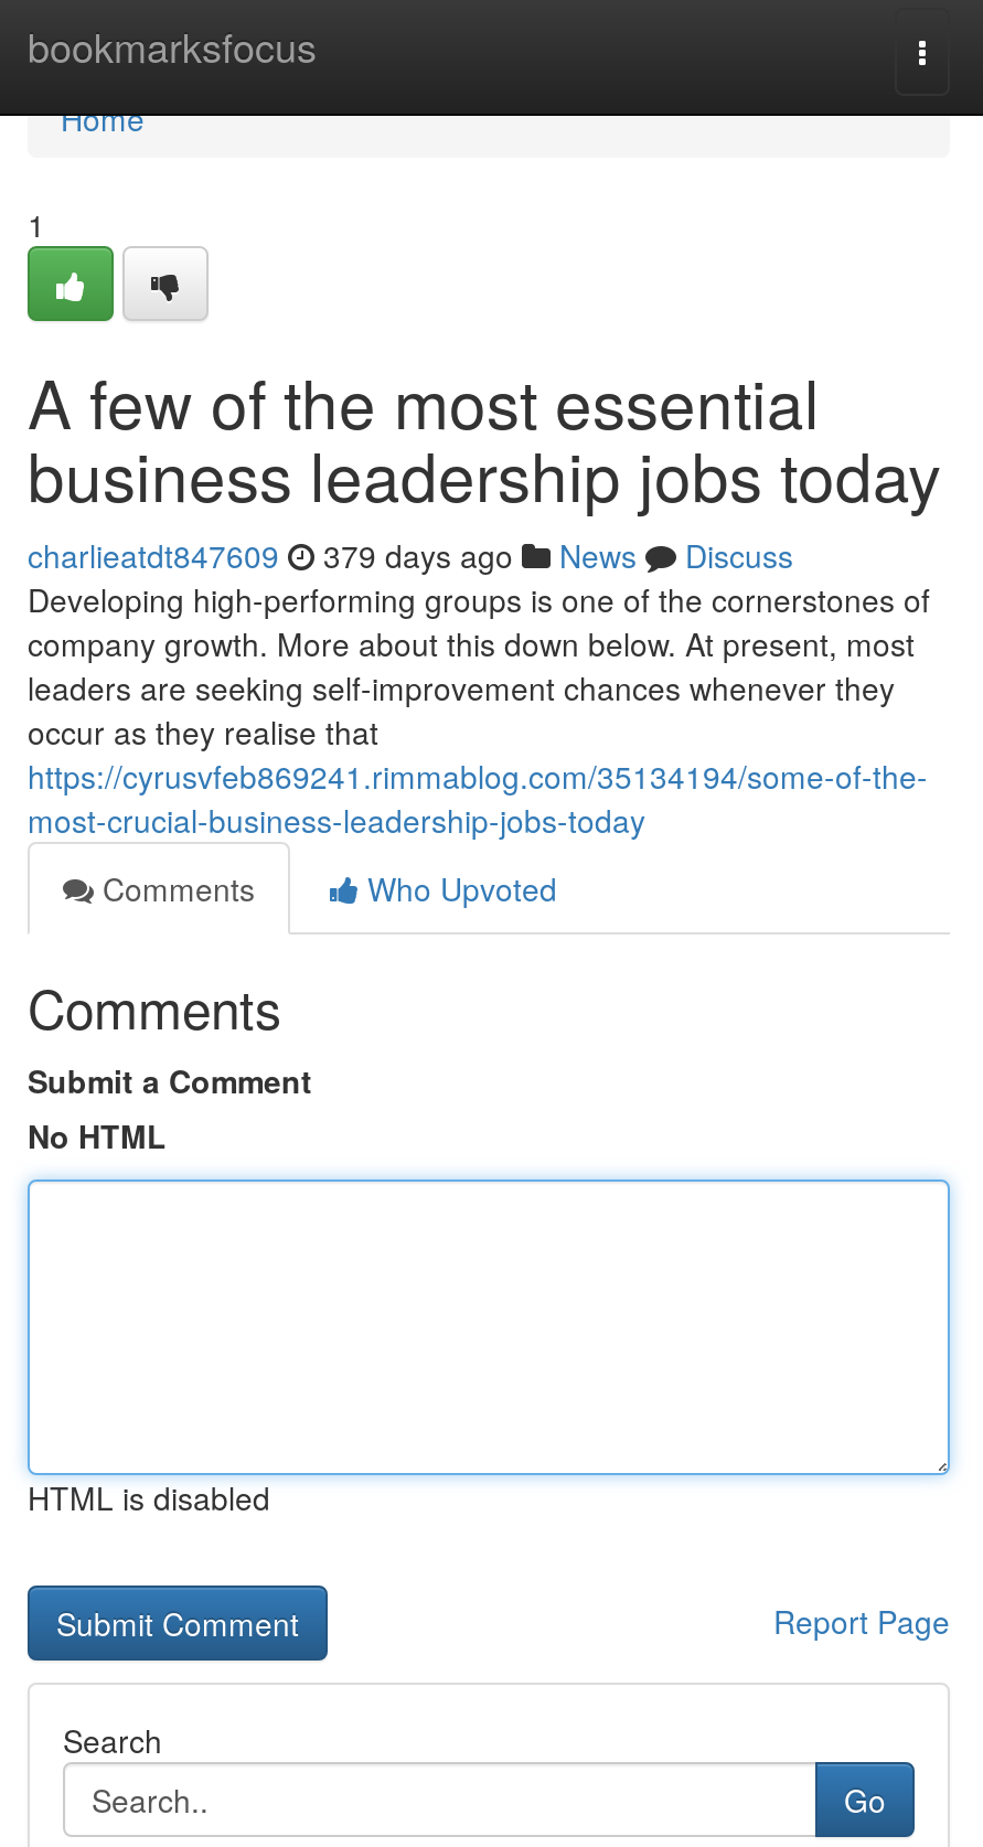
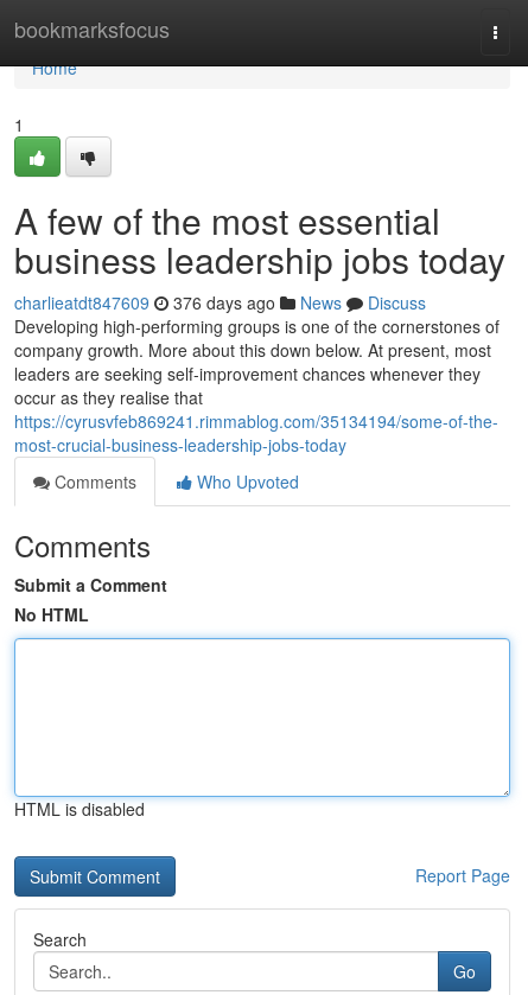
- charlieatdt847609 379 days ago News Discuss
+ charlieatdt847609 376 days ago News Discuss
